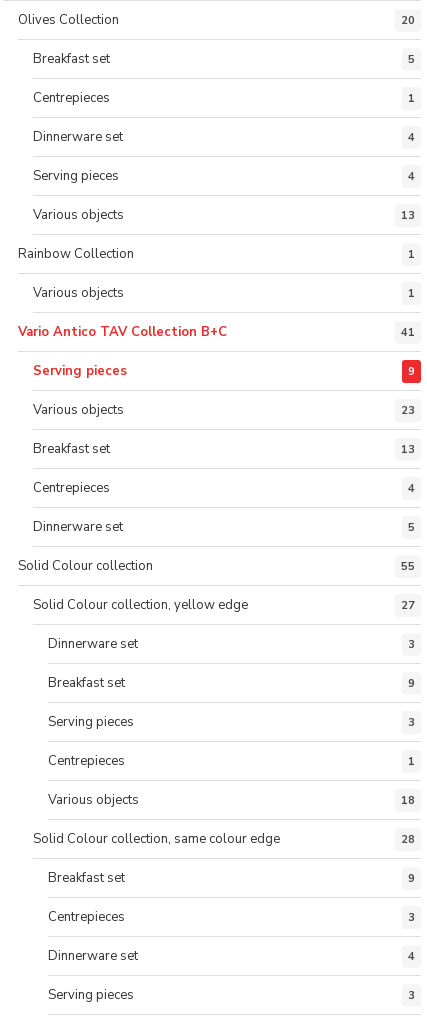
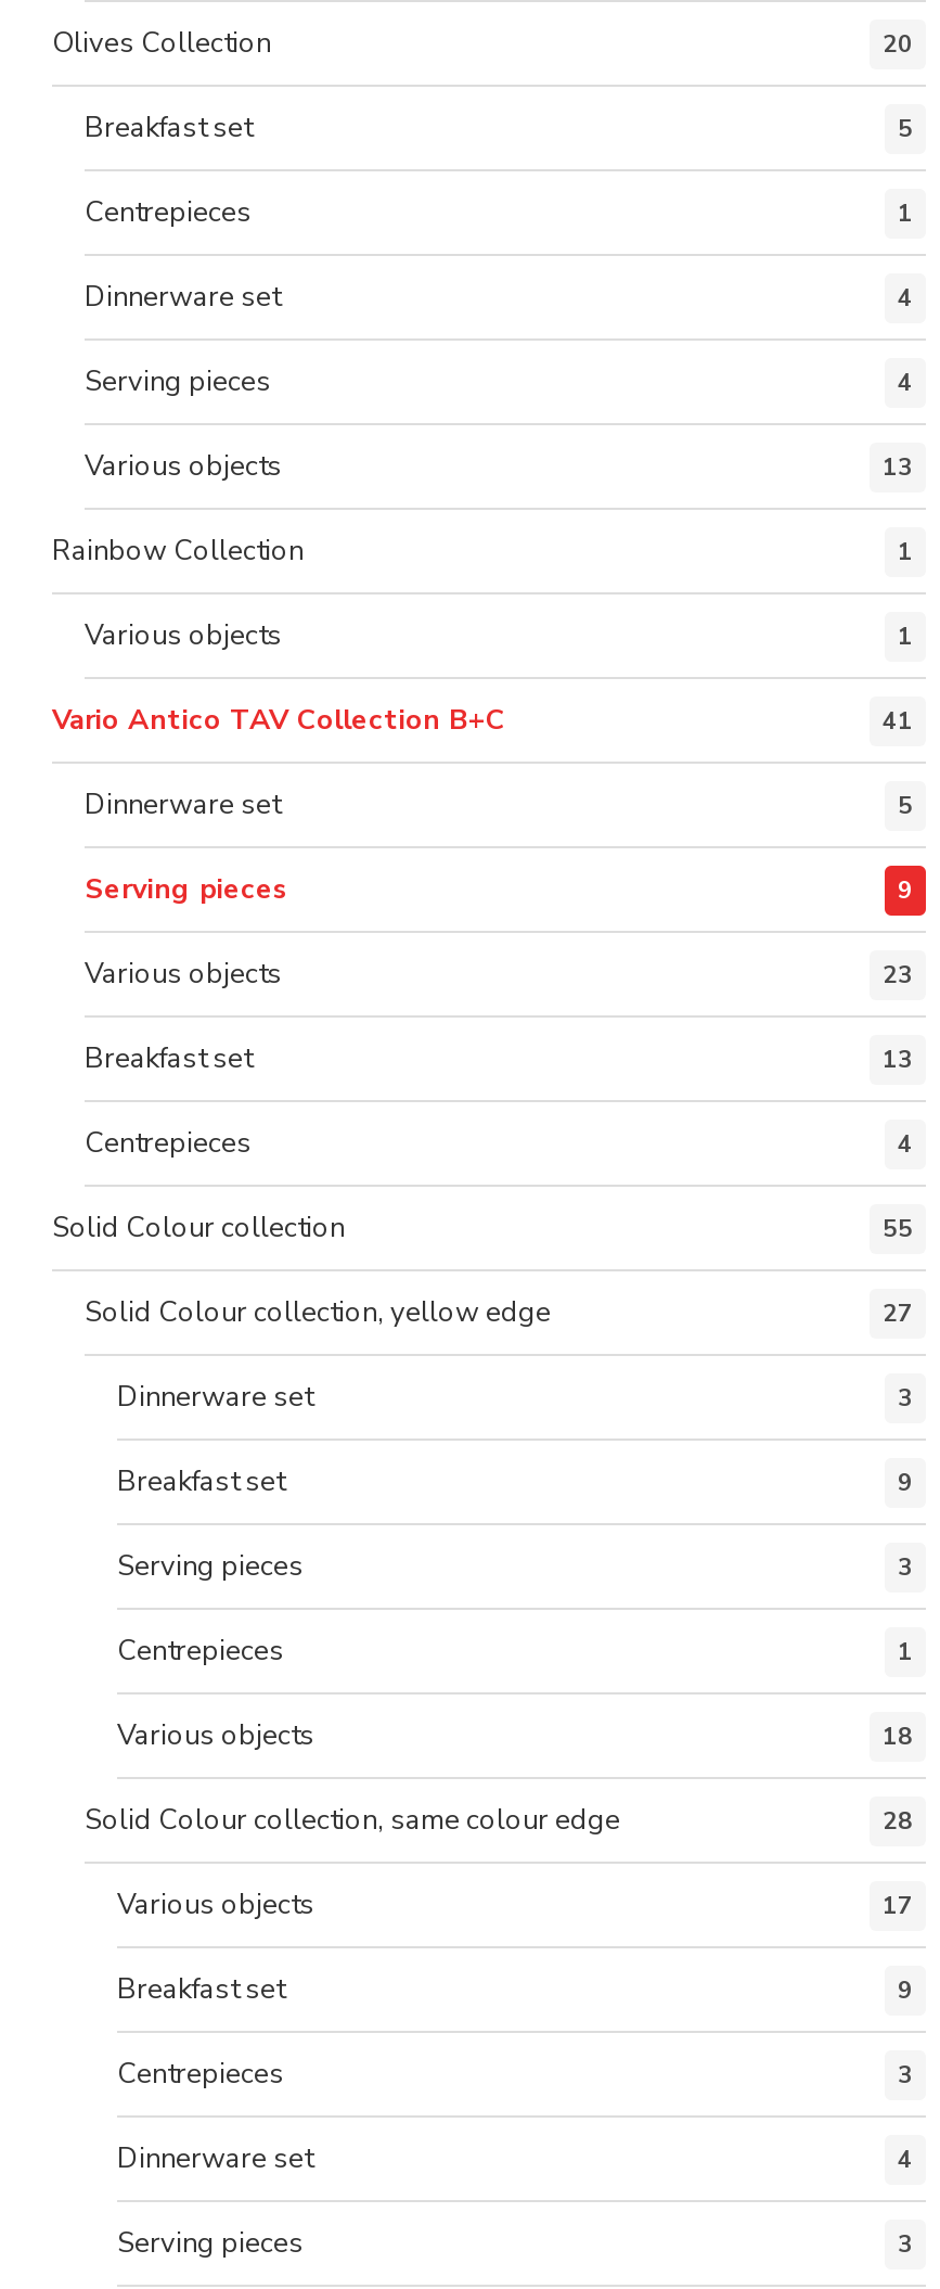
+ Dinnerware set
+ 5

- Dinnerware set
- 5

+ Various objects
+ 17
